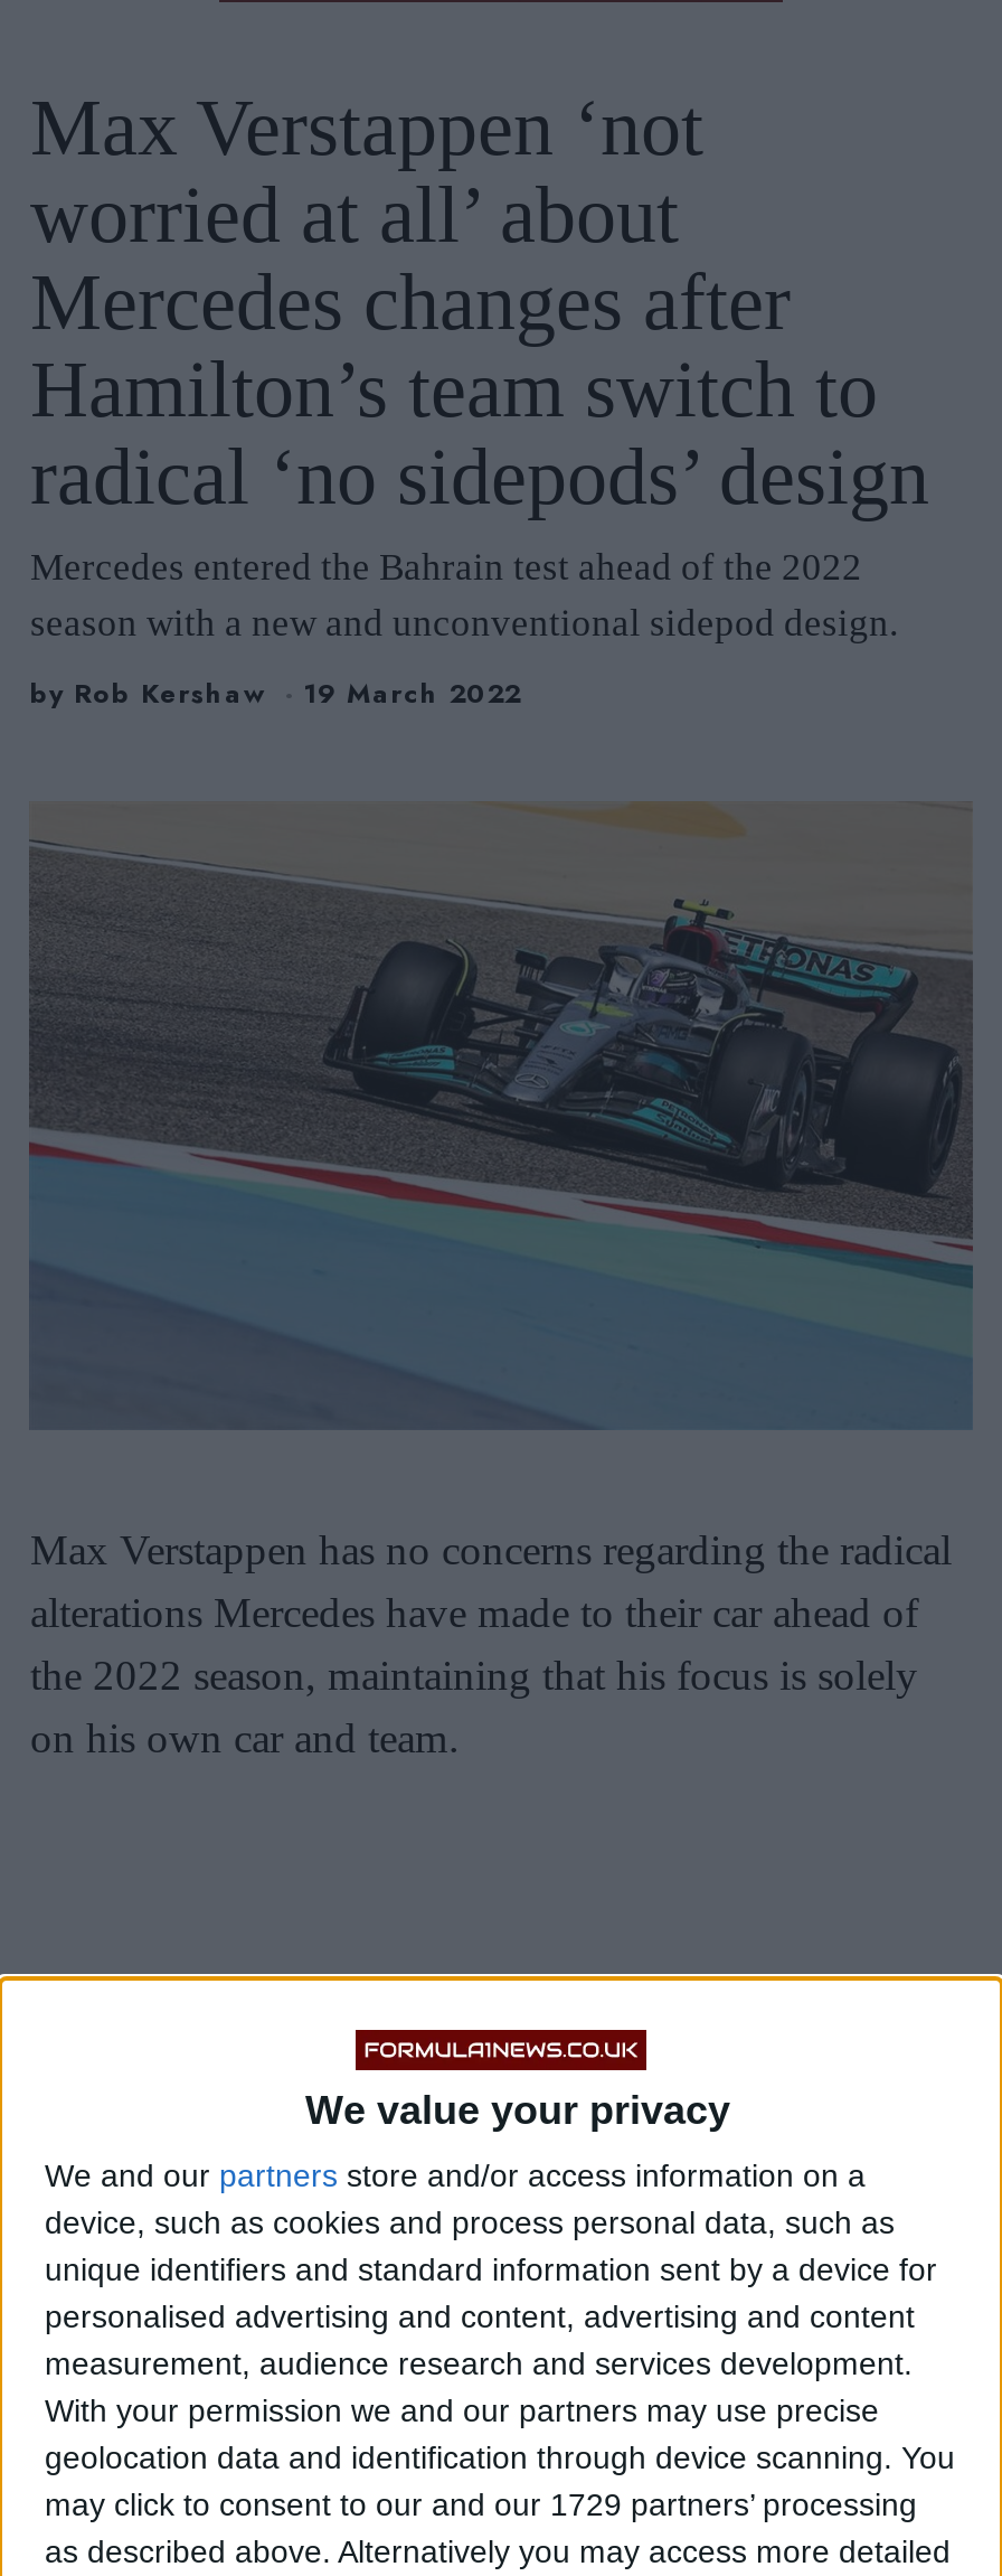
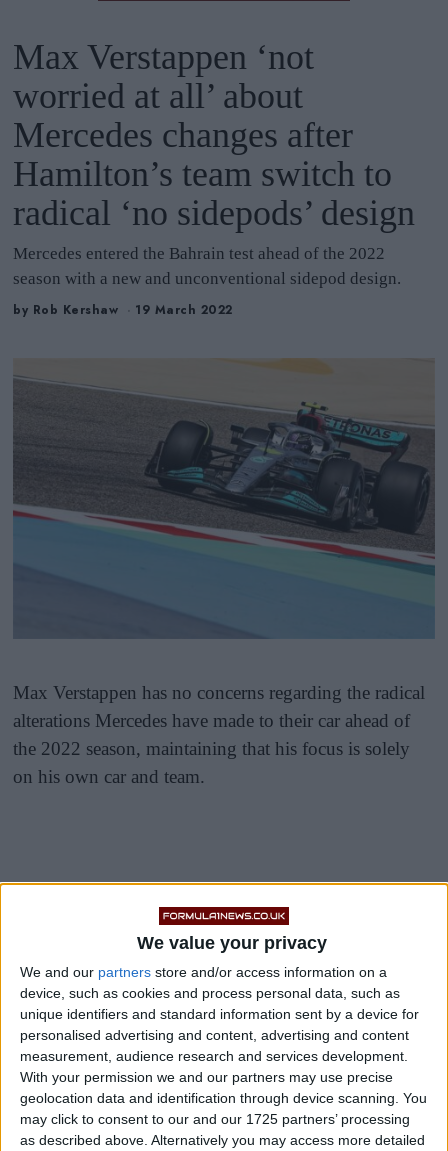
- may click to consent to our and our 1729 partners’ processing
+ may click to consent to our and our 1725 partners’ processing
